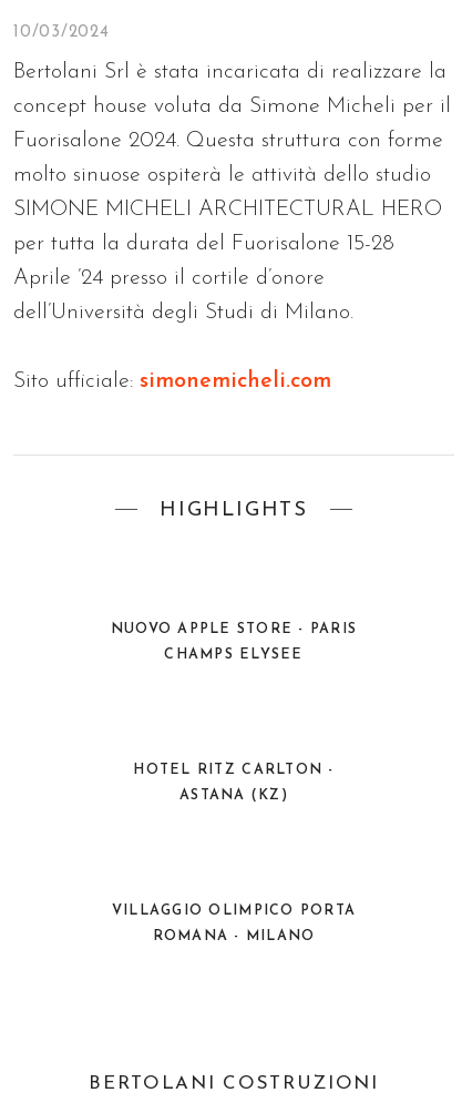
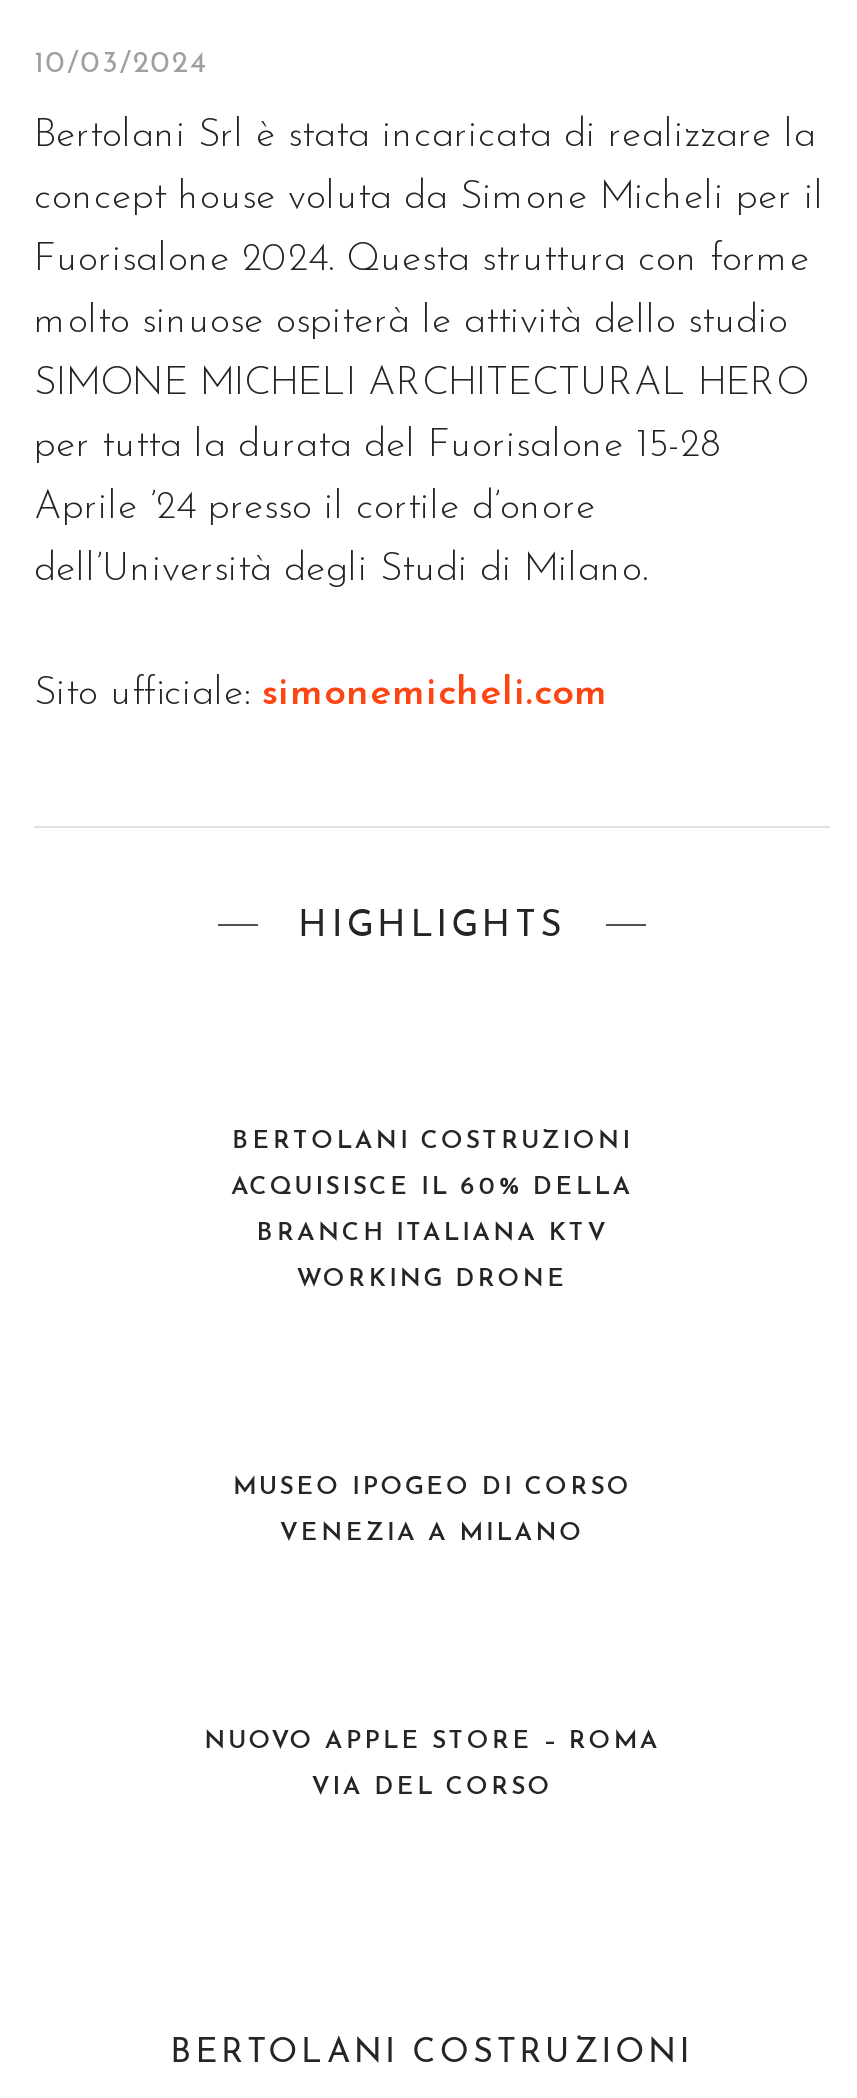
- NUOVO APPLE STORE - PARIS
- CHAMPS ELYSEE
+ BERTOLANI COSTRUZIONI
+ ACQUISISCE IL 60% DELLA
+ BRANCH ITALIANA KTV
+ WORKING DRONE

- HOTEL RITZ CARLTON -
- ASTANA (KZ)
+ MUSEO IPOGEO DI CORSO
+ VENEZIA A MILANO

- VILLAGGIO OLIMPICO PORTA
- ROMANA - MILANO
+ NUOVO APPLE STORE – ROMA
+ VIA DEL CORSO
